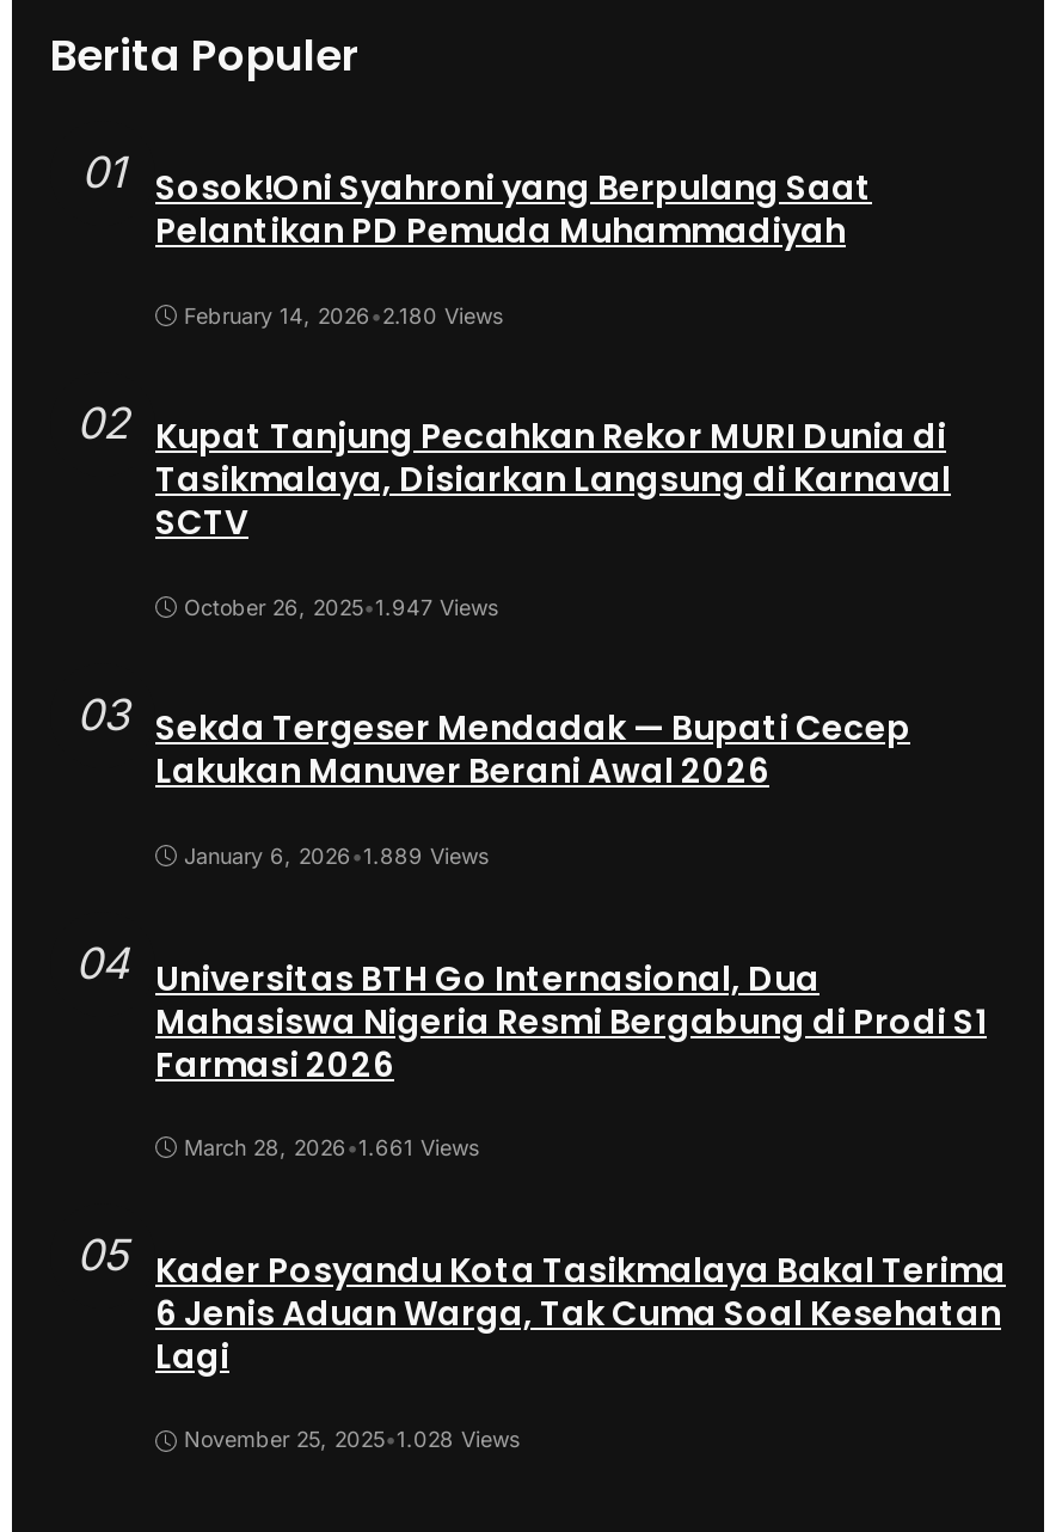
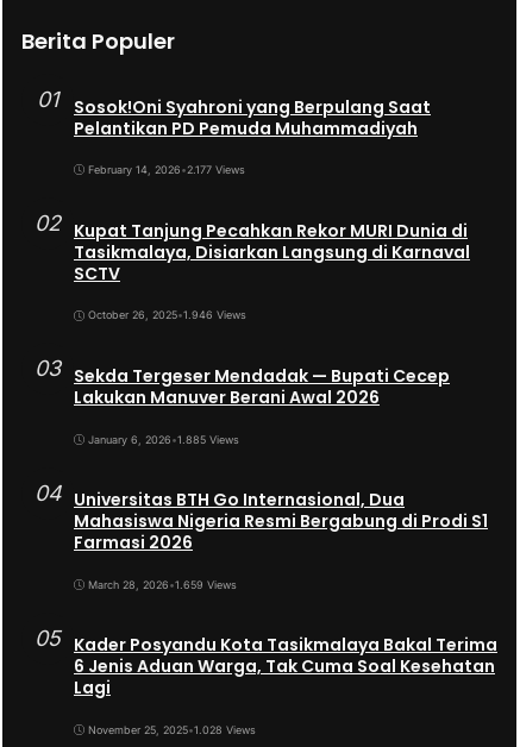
- February 14, 2026 •2.180 Views
+ February 14, 2026 •2.177 Views

- October 26, 2025•1.947 Views
+ October 26, 2025•1.946 Views

- January 6, 2026 •1.889 Views
+ January 6, 2026 •1.885 Views

- March 28, 2026 •1.661 Views
+ March 28, 2026 •1.659 Views
